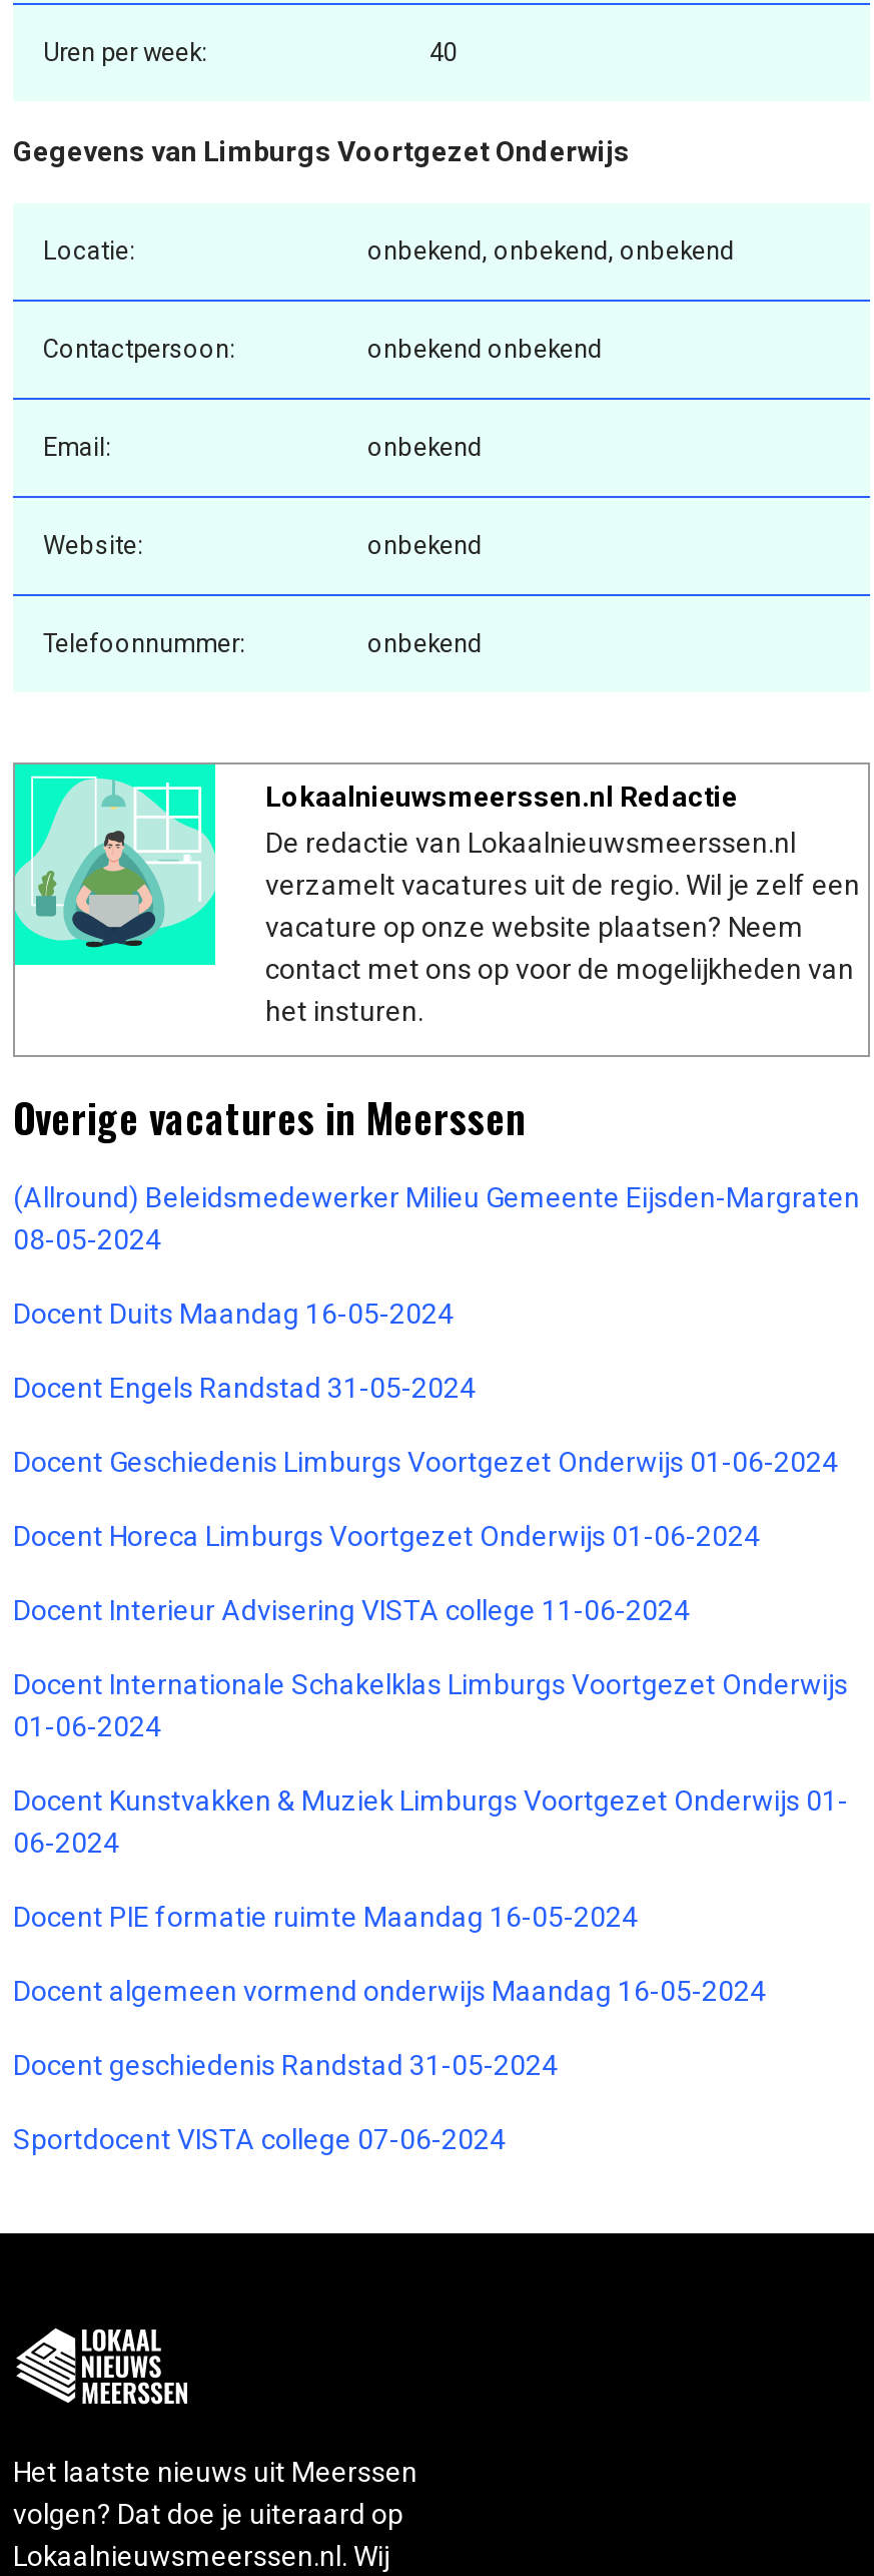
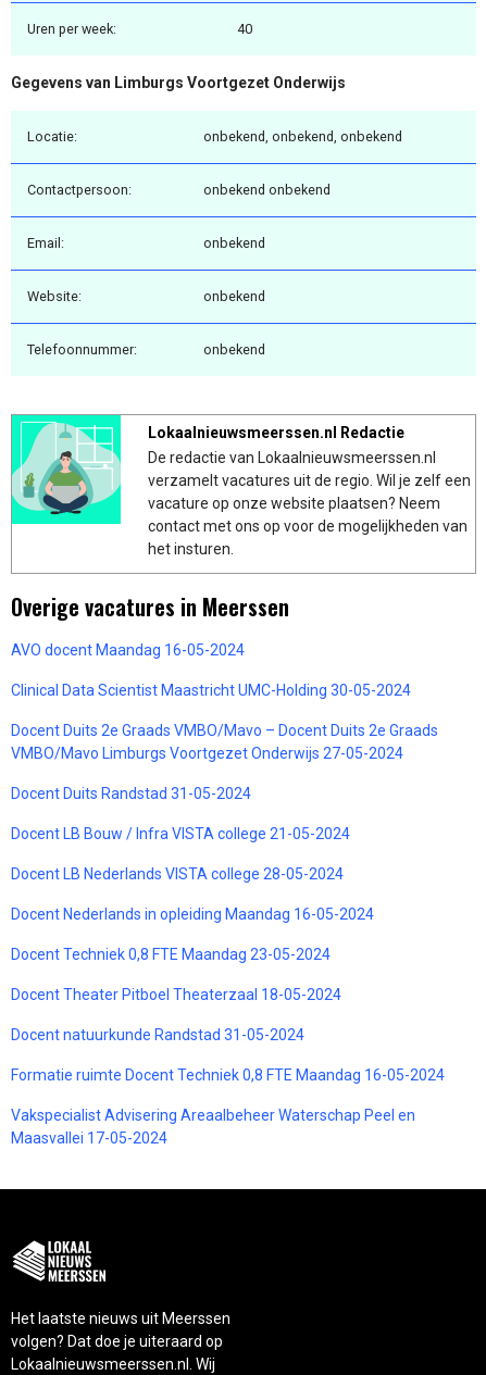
- (Allround) Beleidsmedewerker Milieu Gemeente Eijsden-Margraten
- 08-05-2024
+ AVO docent Maandag 16-05-2024

- Docent Duits Maandag 16-05-2024
+ Clinical Data Scientist Maastricht UMC-Holding 30-05-2024

- Docent Engels Randstad 31-05-2024
+ Docent Duits 2e Graads VMBO/Mavo – Docent Duits 2e Graads
+ VMBO/Mavo Limburgs Voortgezet Onderwijs 27-05-2024

- Docent Geschiedenis Limburgs Voortgezet Onderwijs 01-06-2024
+ Docent Duits Randstad 31-05-2024

- Docent Horeca Limburgs Voortgezet Onderwijs 01-06-2024
+ Docent LB Bouw / Infra VISTA college 21-05-2024

- Docent Interieur Advisering VISTA college 11-06-2024
+ Docent LB Nederlands VISTA college 28-05-2024

- Docent Internationale Schakelklas Limburgs Voortgezet Onderwijs
- 01-06-2024
+ Docent Nederlands in opleiding Maandag 16-05-2024

- Docent Kunstvakken & Muziek Limburgs Voortgezet Onderwijs 01-
- 06-2024
+ Docent Techniek 0,8 FTE Maandag 23-05-2024

- Docent PIE formatie ruimte Maandag 16-05-2024
+ Docent Theater Pitboel Theaterzaal 18-05-2024

- Docent algemeen vormend onderwijs Maandag 16-05-2024
+ Docent natuurkunde Randstad 31-05-2024

- Docent geschiedenis Randstad 31-05-2024
+ Formatie ruimte Docent Techniek 0,8 FTE Maandag 16-05-2024

- Sportdocent VISTA college 07-06-2024
+ Vakspecialist Advisering Areaalbeheer Waterschap Peel en
+ Maasvallei 17-05-2024
